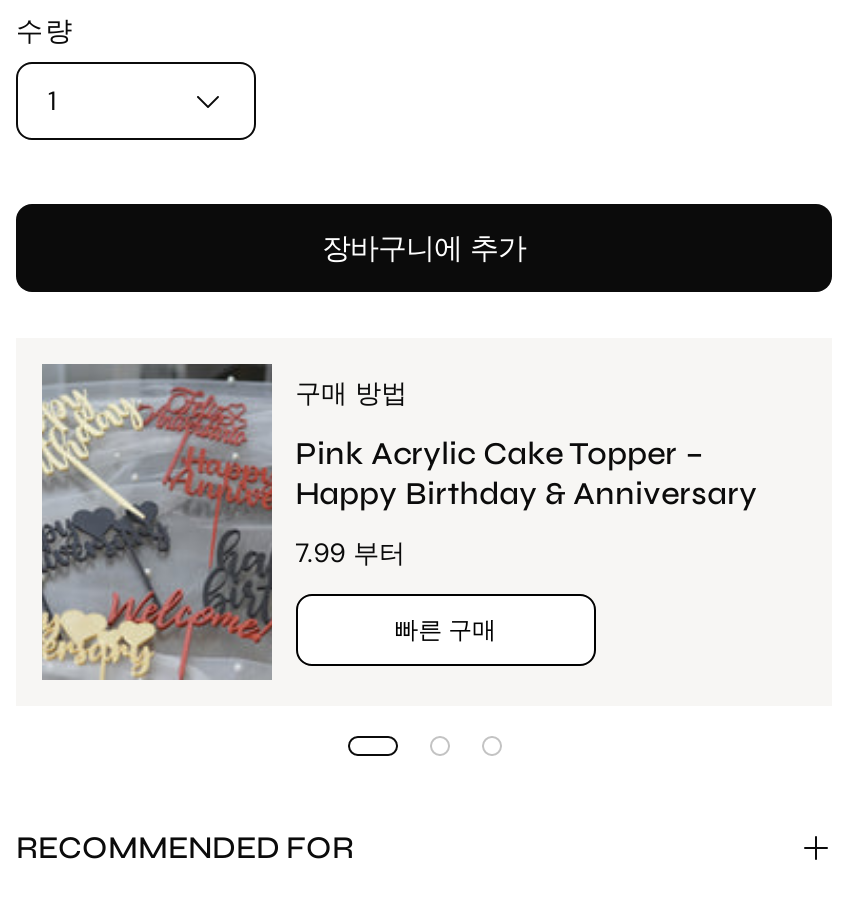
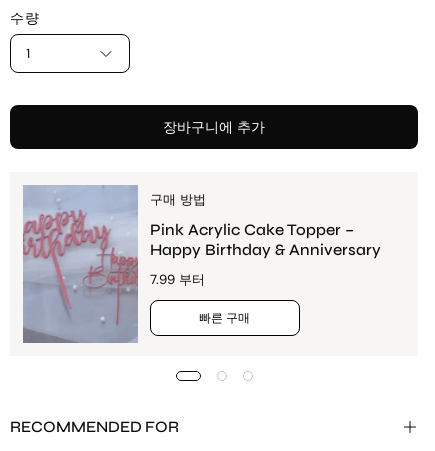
- [image]
+ [image]
